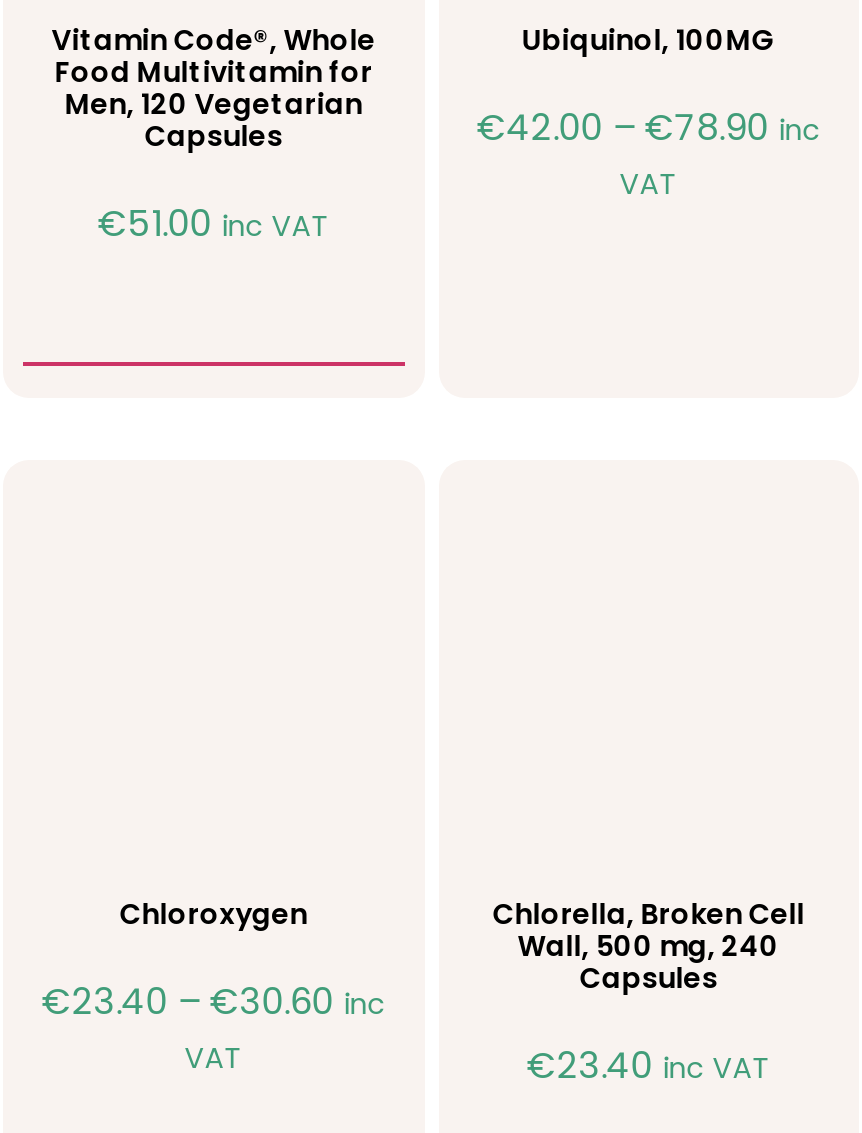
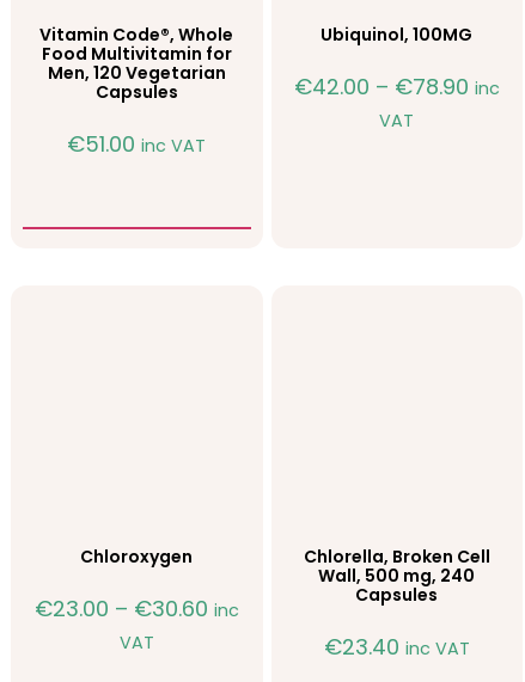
- €23.40 – €30.60 inc
+ €23.00 – €30.60 inc
